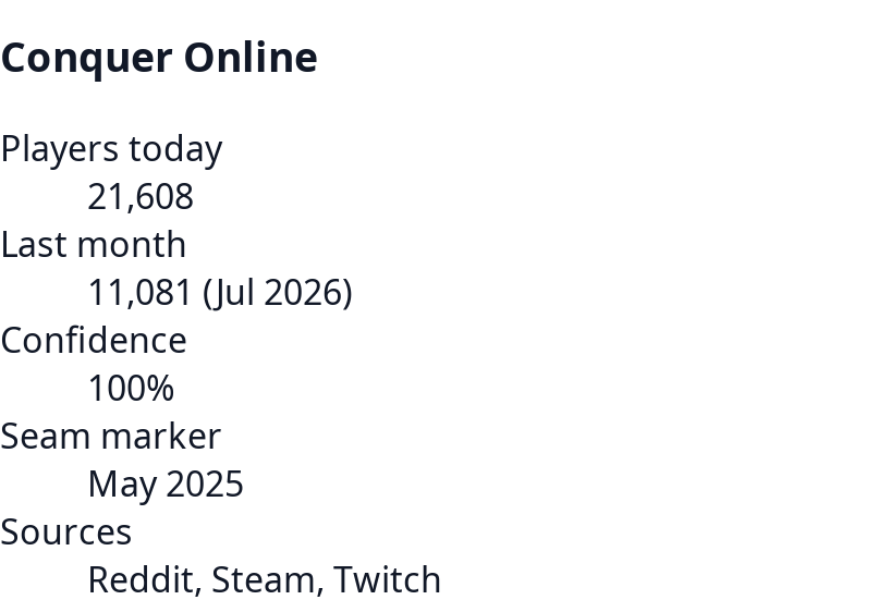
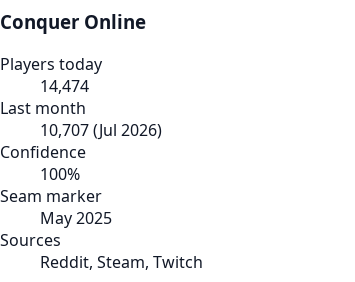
- 21,608
+ 14,474

- 11,081 (Jul 2026)
+ 10,707 (Jul 2026)
